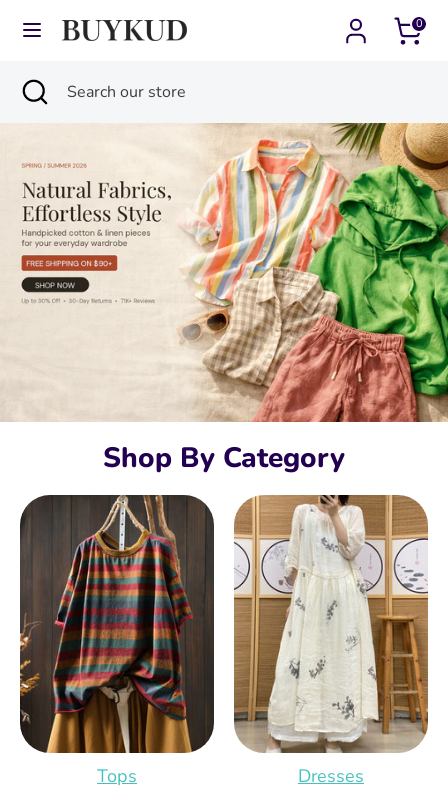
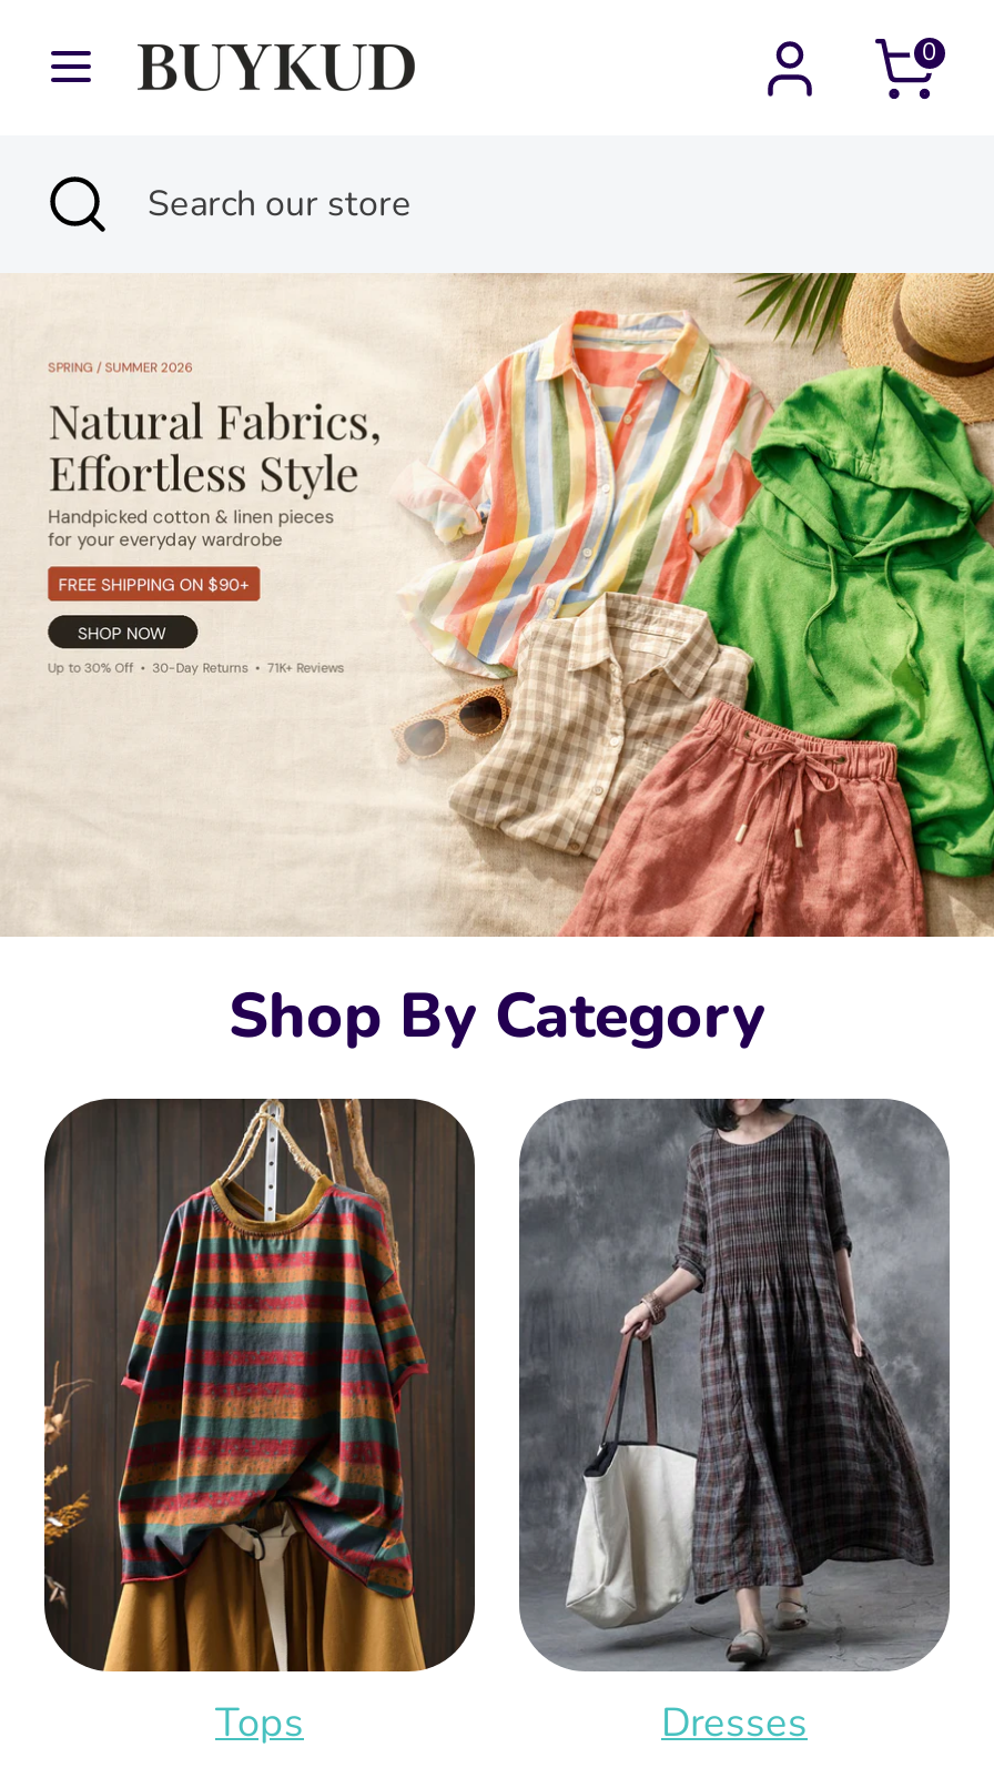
- [image]
+ [image]
